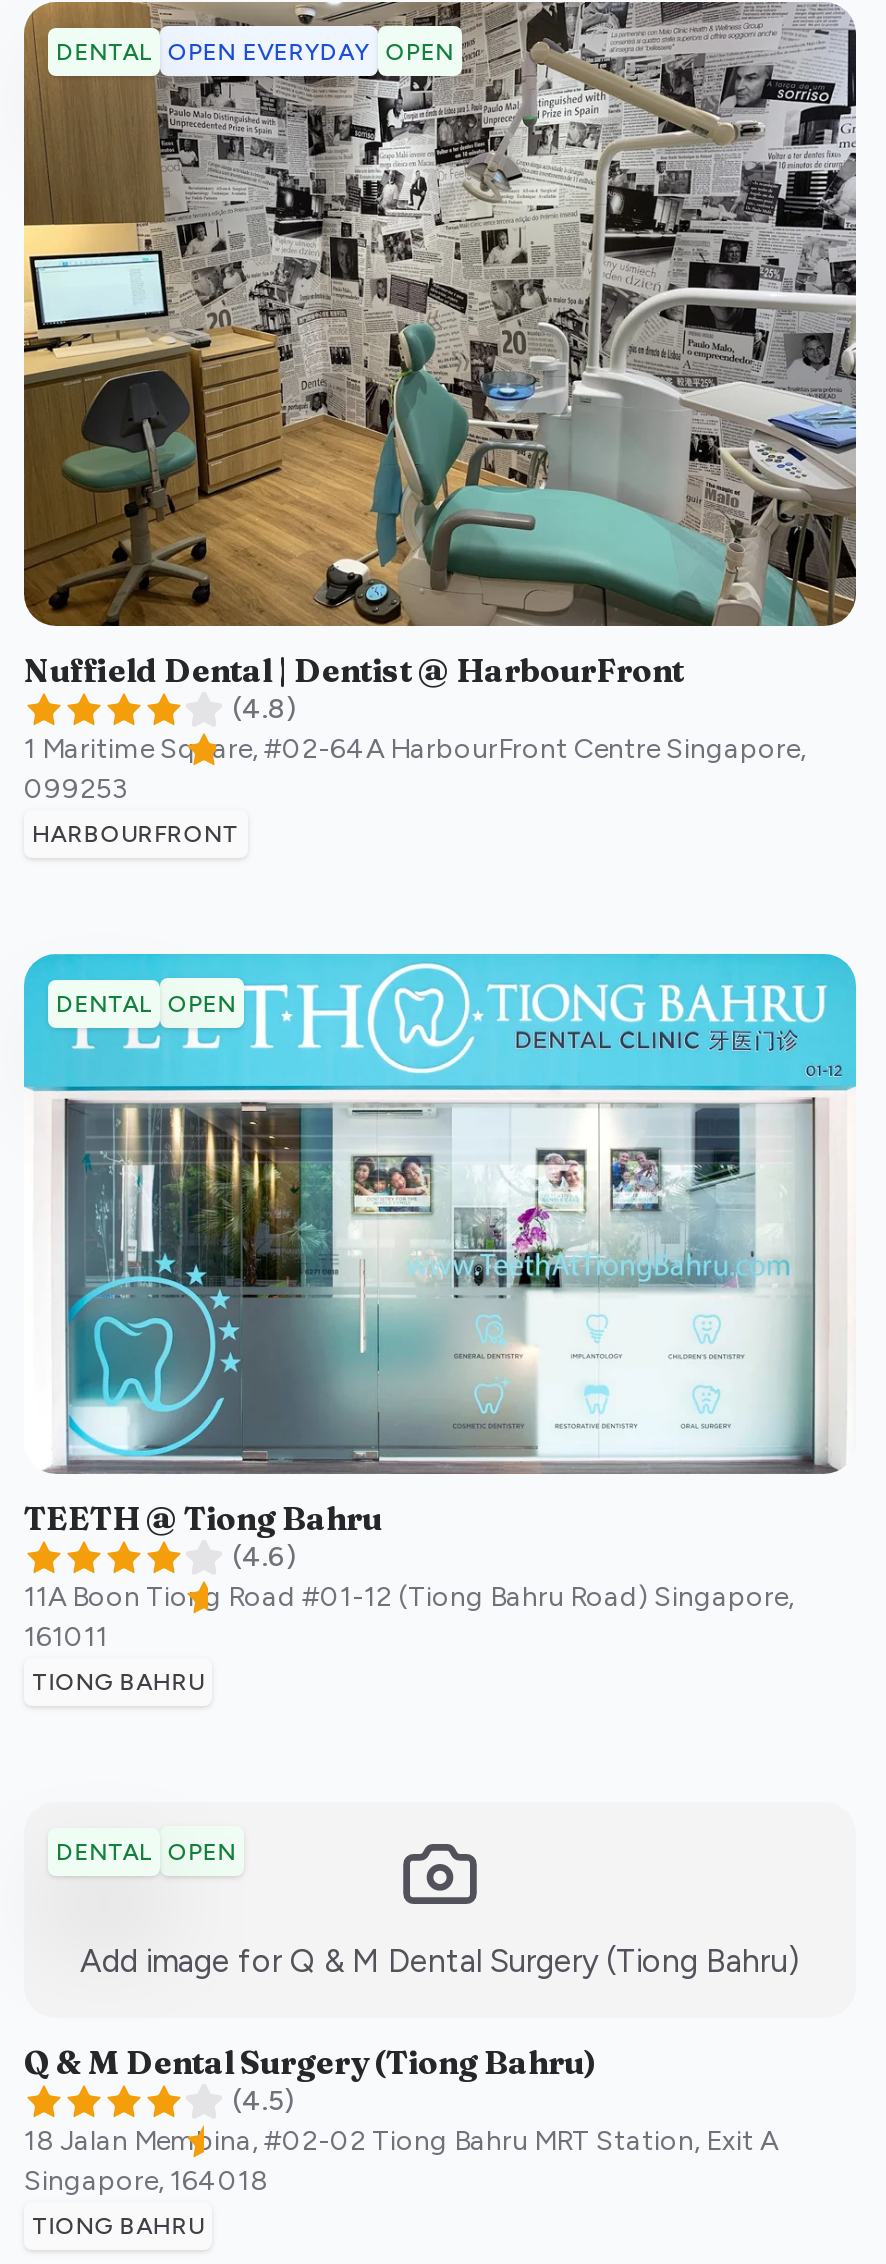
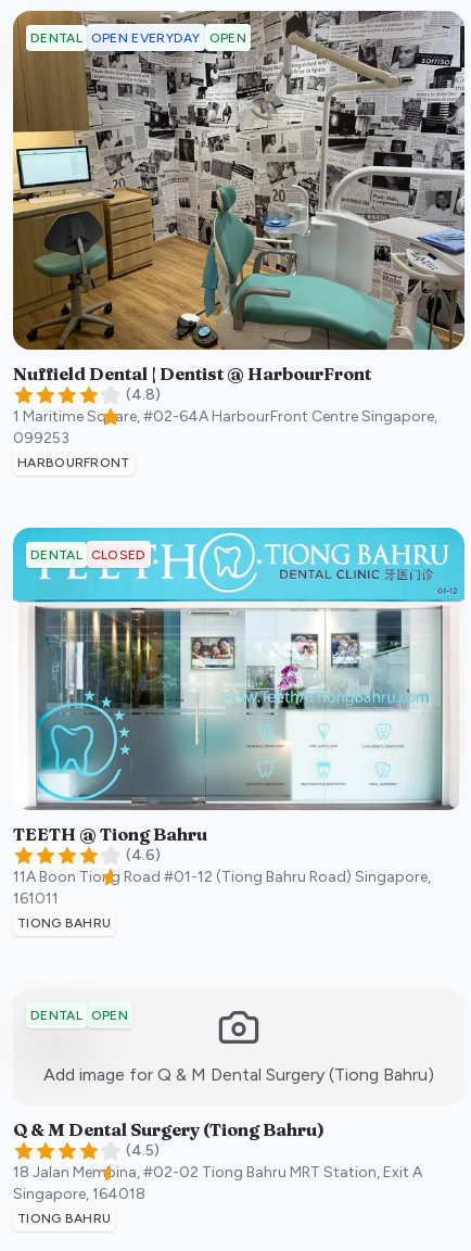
- DENTAL OPEN
+ DENTAL CLOSED
